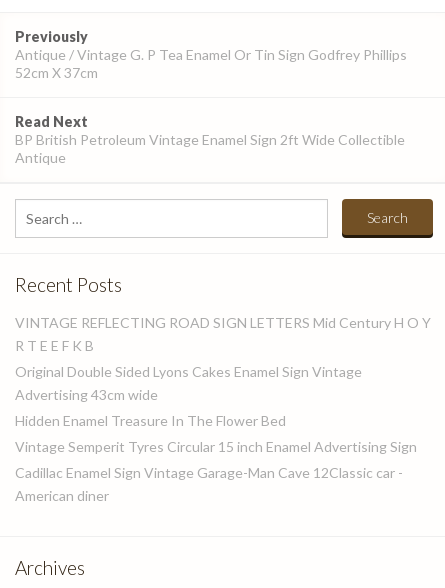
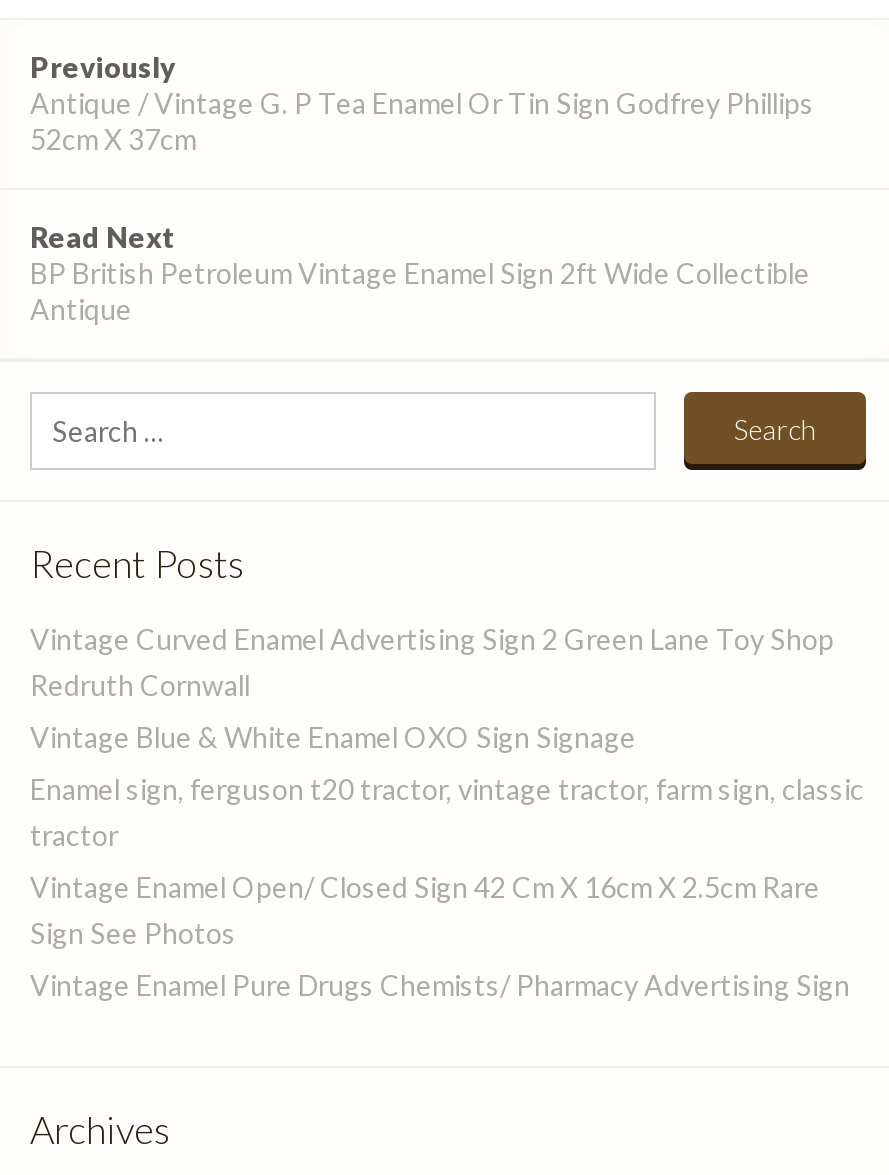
- VINTAGE REFLECTING ROAD SIGN LETTERS Mid Century H O Y
- R T E E F K B
+ Vintage Curved Enamel Advertising Sign 2 Green Lane Toy Shop
+ Redruth Cornwall

- Original Double Sided Lyons Cakes Enamel Sign Vintage
- Advertising 43cm wide
+ Vintage Blue & White Enamel OXO Sign Signage

- Hidden Enamel Treasure In The Flower Bed
+ Enamel sign, ferguson t20 tractor, vintage tractor, farm sign, classic
+ tractor

- Vintage Semperit Tyres Circular 15 inch Enamel Advertising Sign
+ Vintage Enamel Open/ Closed Sign 42 Cm X 16cm X 2.5cm Rare
+ Sign See Photos

- Cadillac Enamel Sign Vintage Garage-Man Cave 12Classic car -
- American diner
+ Vintage Enamel Pure Drugs Chemists/ Pharmacy Advertising Sign
